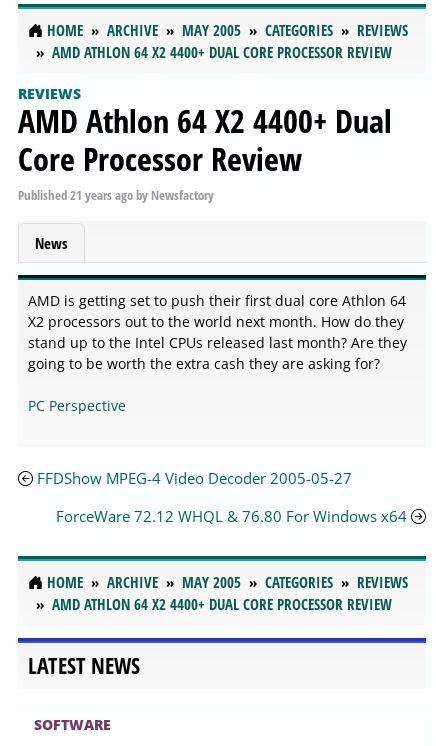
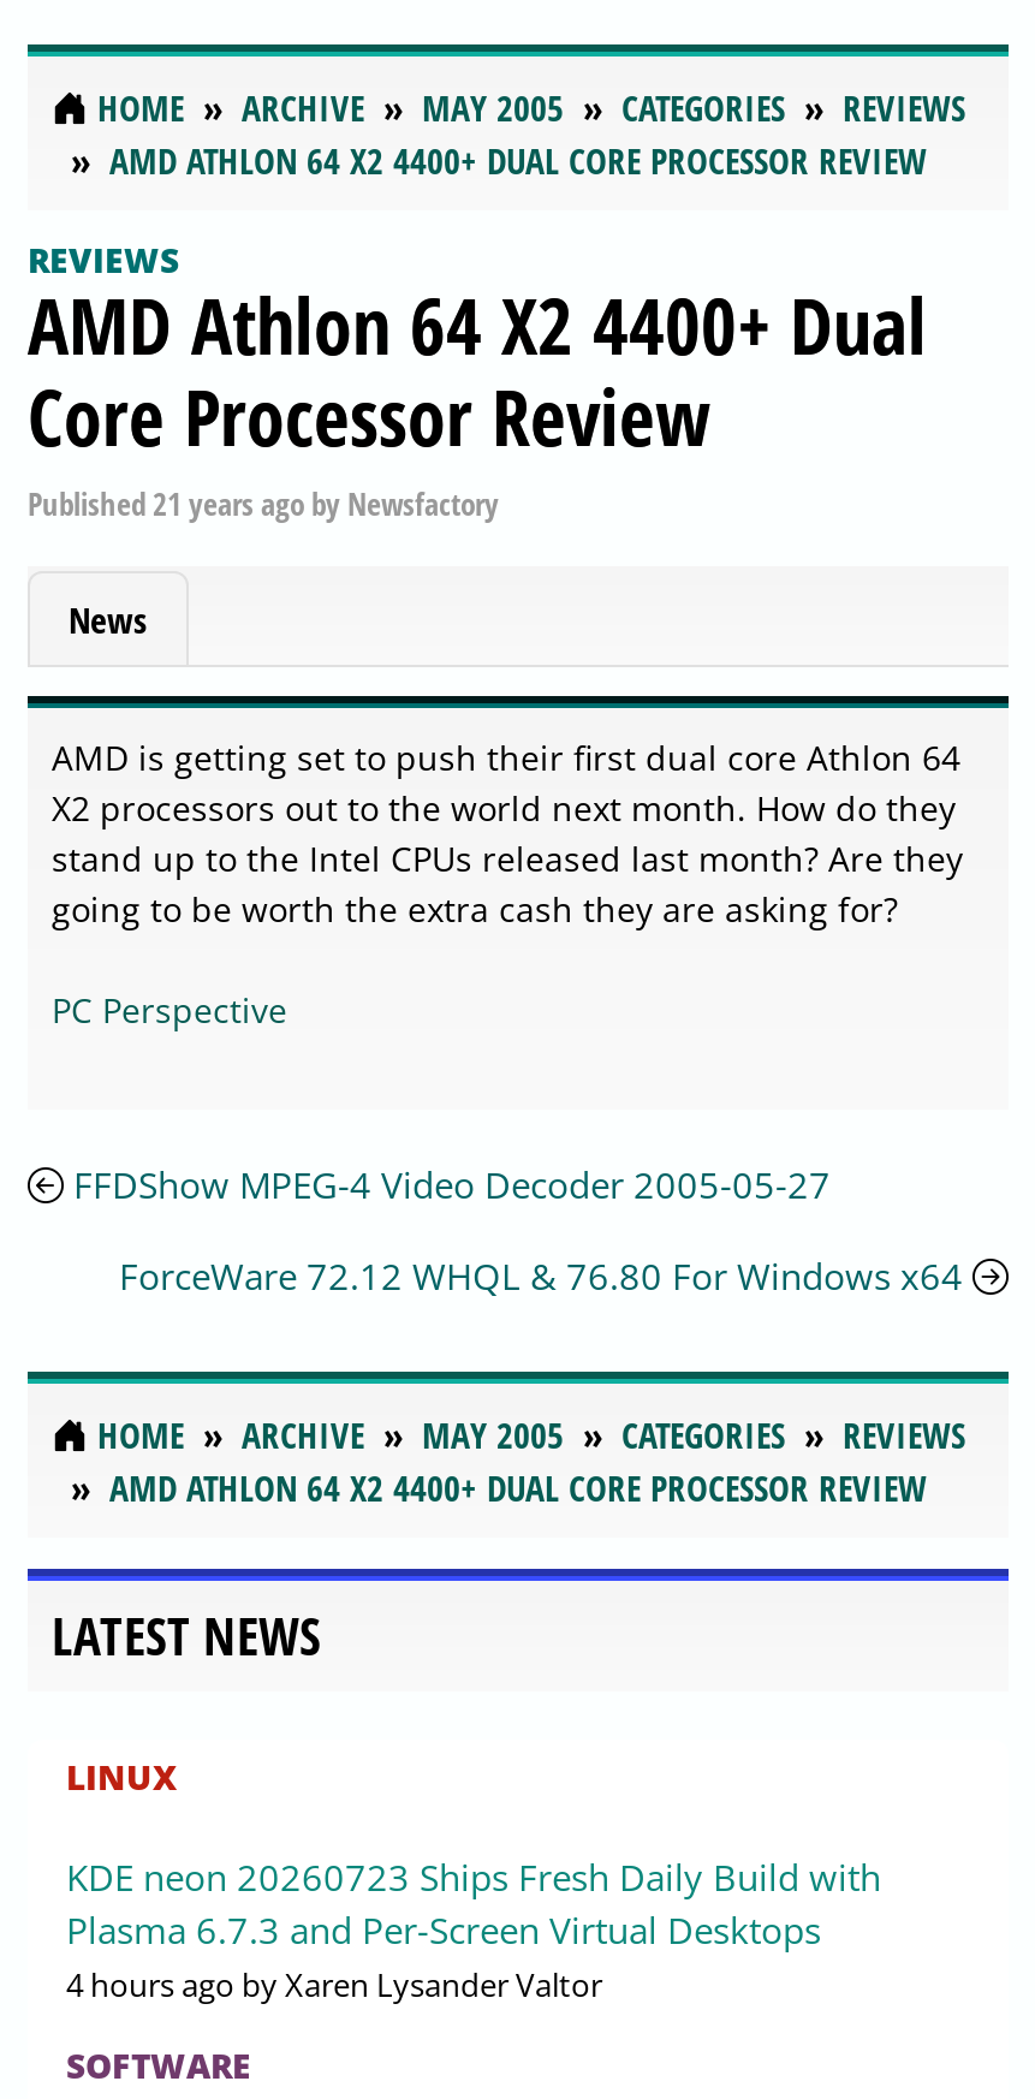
+ LINUX
+ KDE neon 20260723 Ships Fresh Daily Build with
+ Plasma 6.7.3 and Per-Screen Virtual Desktops
+ 4 hours ago by Xaren Lysander Valtor
